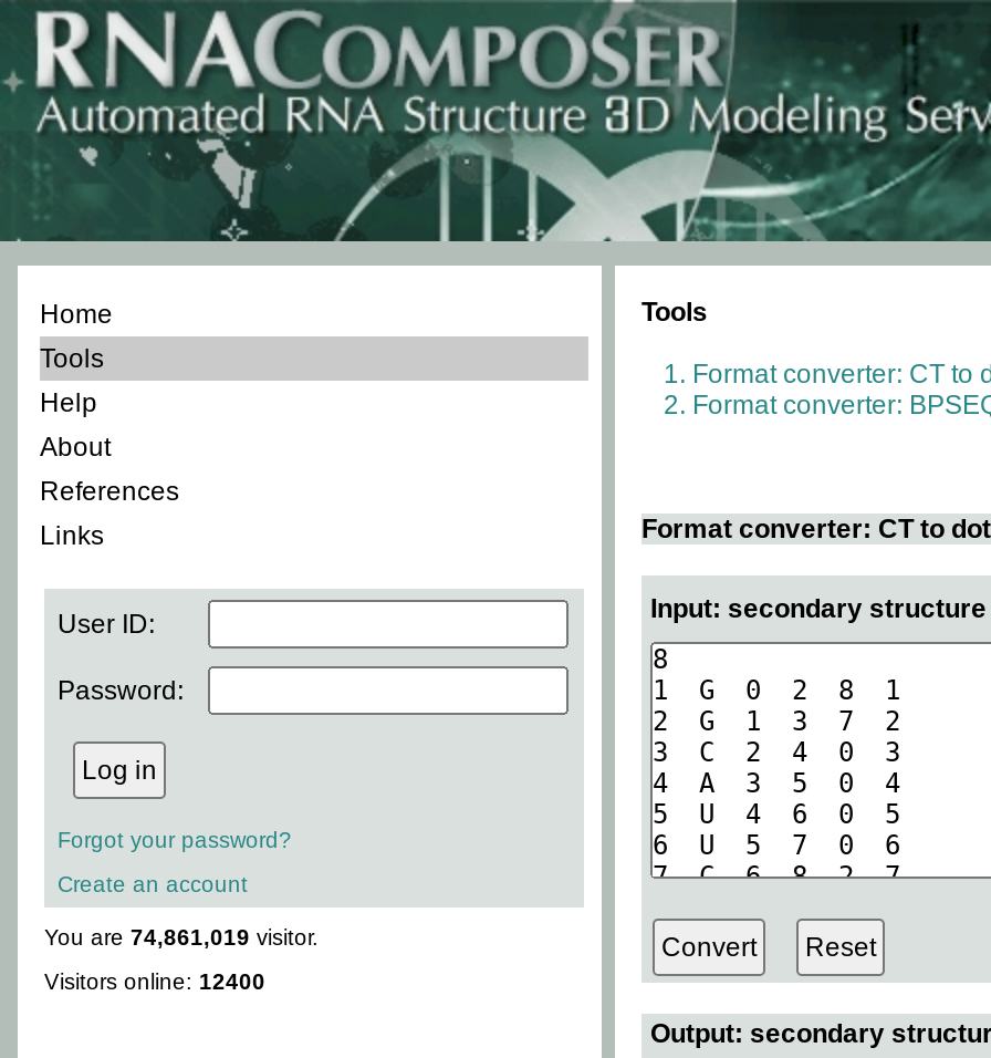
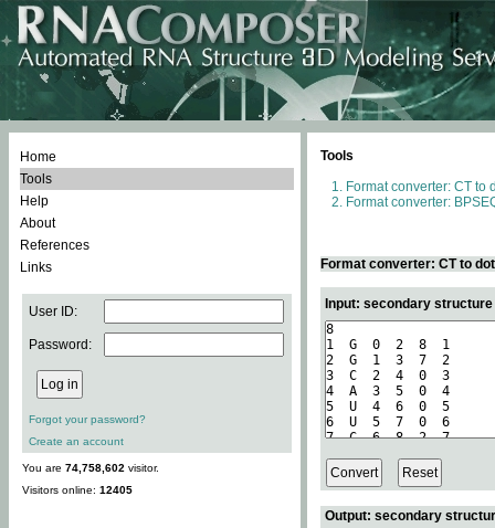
- You are 74,861,019 visitor.
+ You are 74,758,602 visitor.

- Visitors online: 12400
+ Visitors online: 12405
